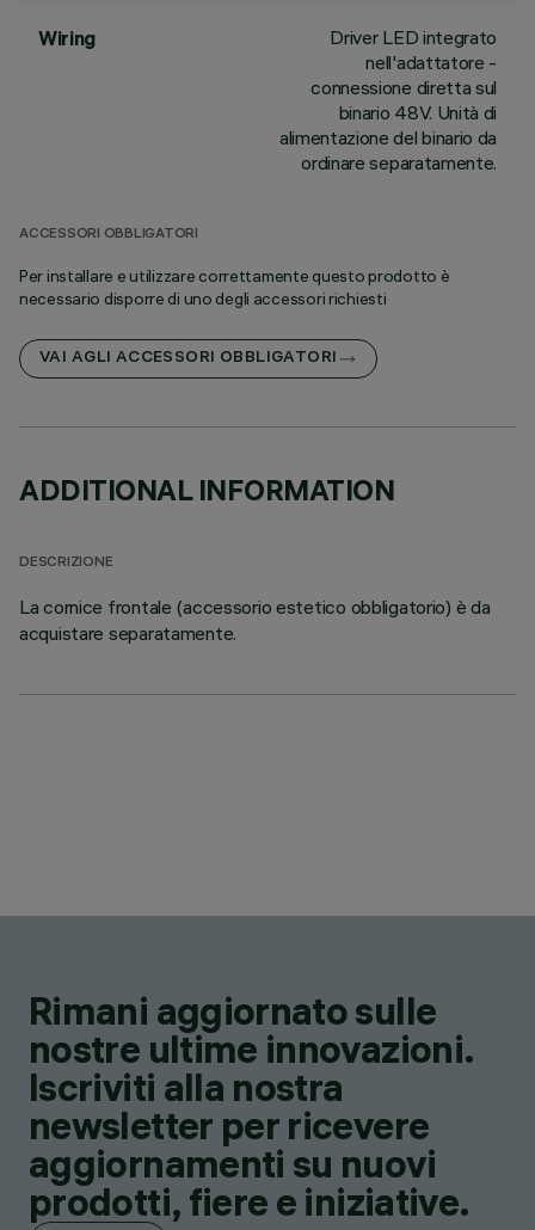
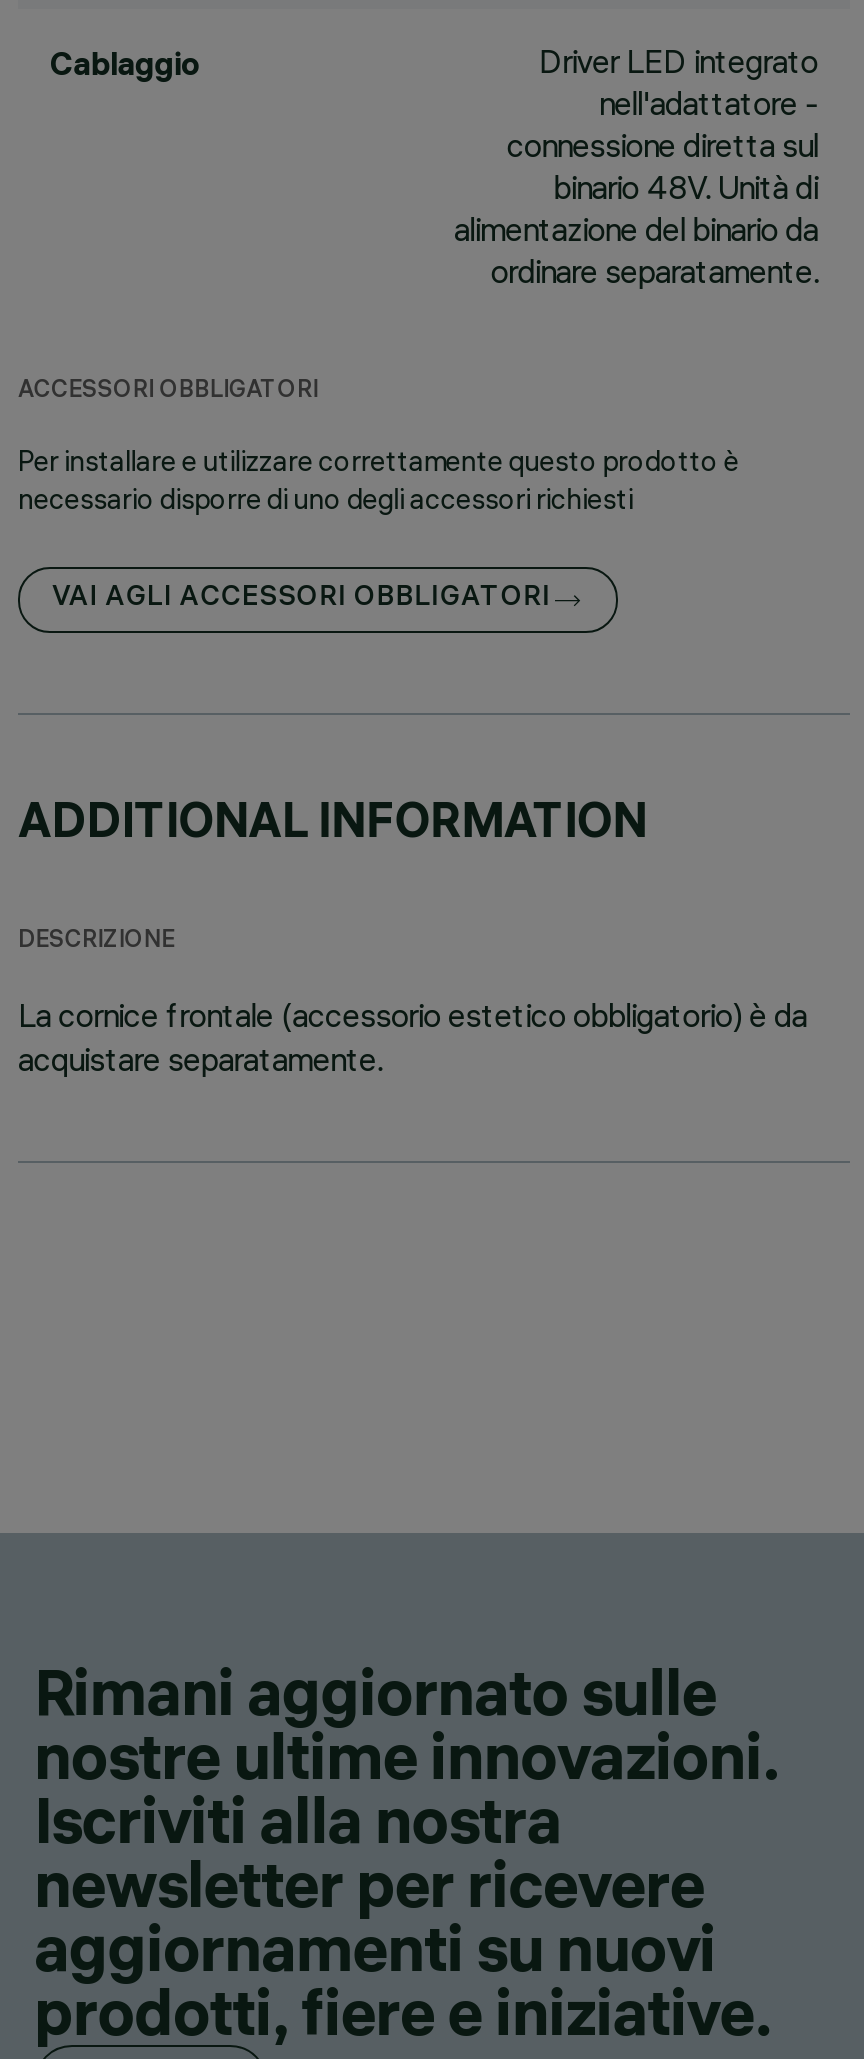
- Wiring
+ Cablaggio
